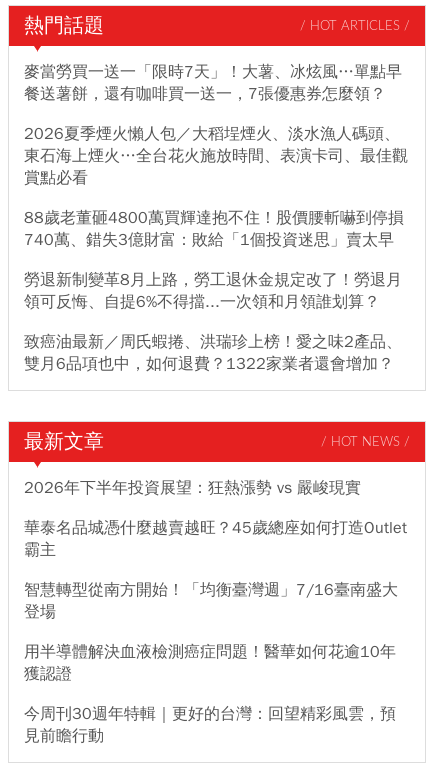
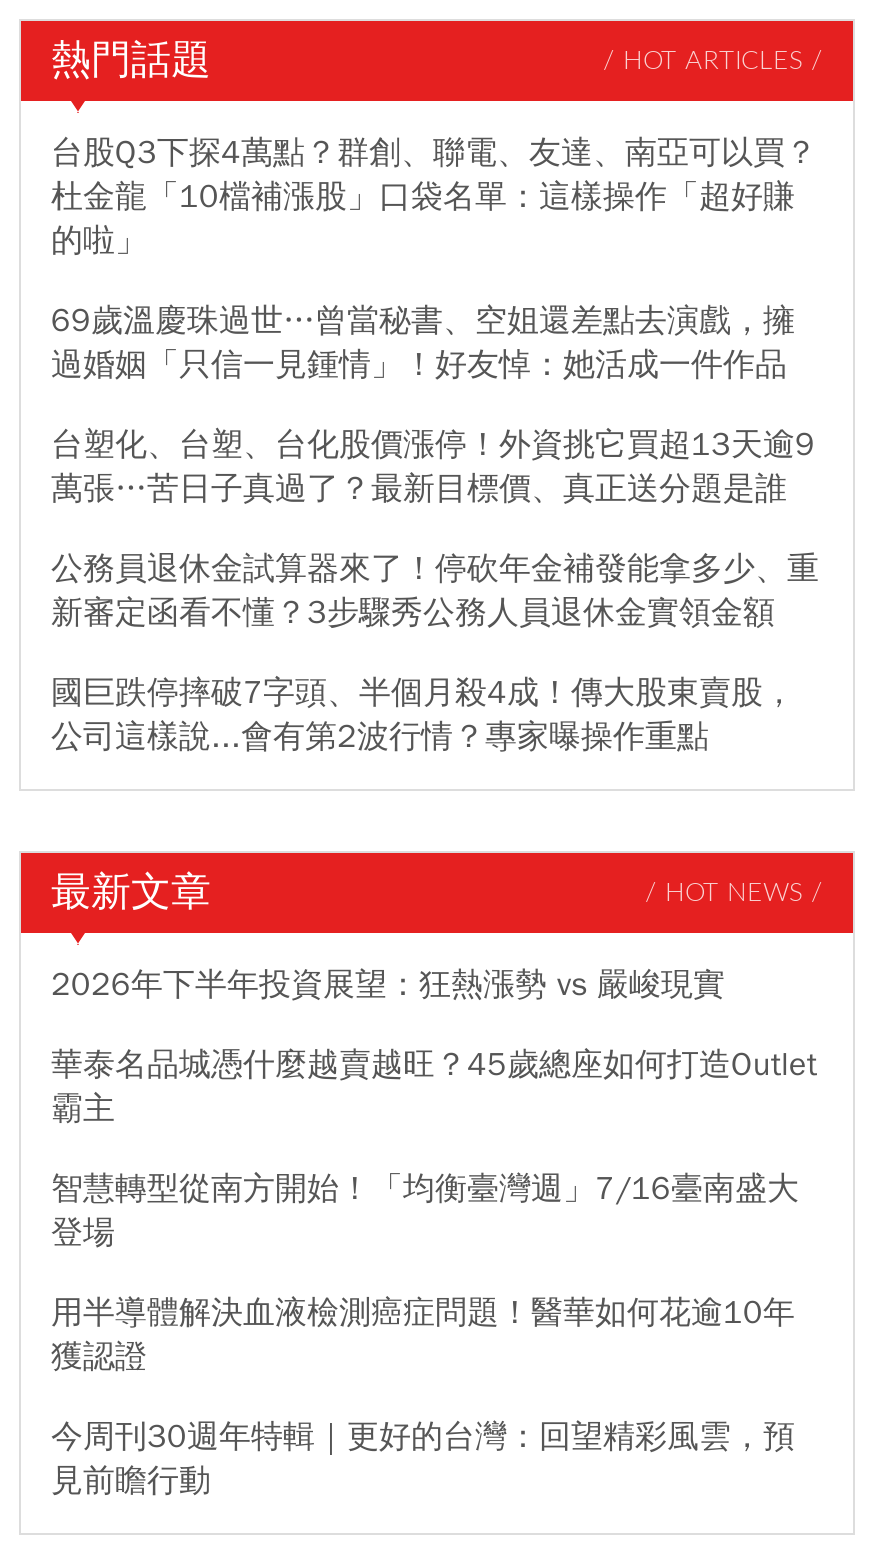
- 麥當勞買一送一「限時7天」！大薯、冰炫風…單點早
- 餐送薯餅，還有咖啡買一送一，7張優惠券怎麼領？
+ 台股Q3下探4萬點？群創、聯電、友達、南亞可以買？
+ 杜金龍「10檔補漲股」口袋名單：這樣操作「超好賺
+ 的啦」

- 2026夏季煙火懶人包／大稻埕煙火、淡水漁人碼頭、
- 東石海上煙火…全台花火施放時間、表演卡司、最佳觀
- 賞點必看
+ 69歲溫慶珠過世…曾當秘書、空姐還差點去演戲，擁
+ 過婚姻「只信一見鍾情」！好友悼：她活成一件作品

- 88歲老董砸4800萬買輝達抱不住！股價腰斬嚇到停損
- 740萬、錯失3億財富：敗給「1個投資迷思」賣太早
+ 台塑化、台塑、台化股價漲停！外資挑它買超13天逾9
+ 萬張…苦日子真過了？最新目標價、真正送分題是誰

- 勞退新制變革8月上路，勞工退休金規定改了！勞退月
- 領可反悔、自提6%不得擋...一次領和月領誰划算？
+ 公務員退休金試算器來了！停砍年金補發能拿多少、重
+ 新審定函看不懂？3步驟秀公務人員退休金實領金額

- 致癌油最新／周氏蝦捲、洪瑞珍上榜！愛之味2產品、
- 雙月6品項也中，如何退費？1322家業者還會增加？
+ 國巨跌停摔破7字頭、半個月殺4成！傳大股東賣股，
+ 公司這樣說...會有第2波行情？專家曝操作重點
